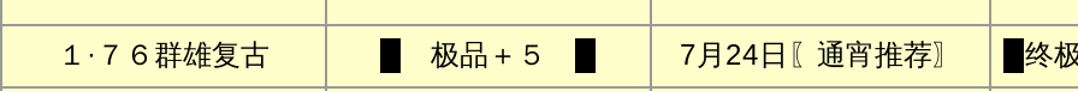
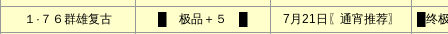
- 7月24日〖通宵推荐〗
+ 7月21日〖通宵推荐〗
